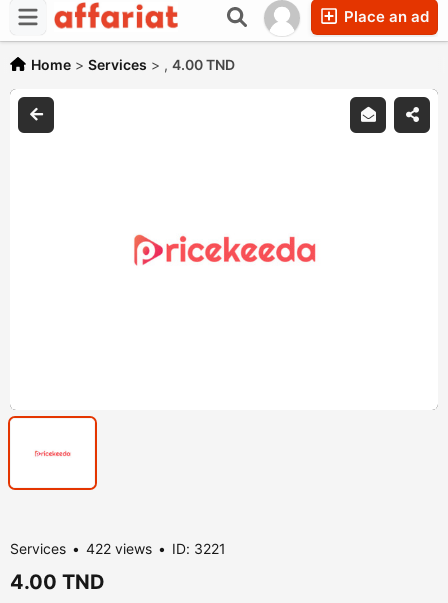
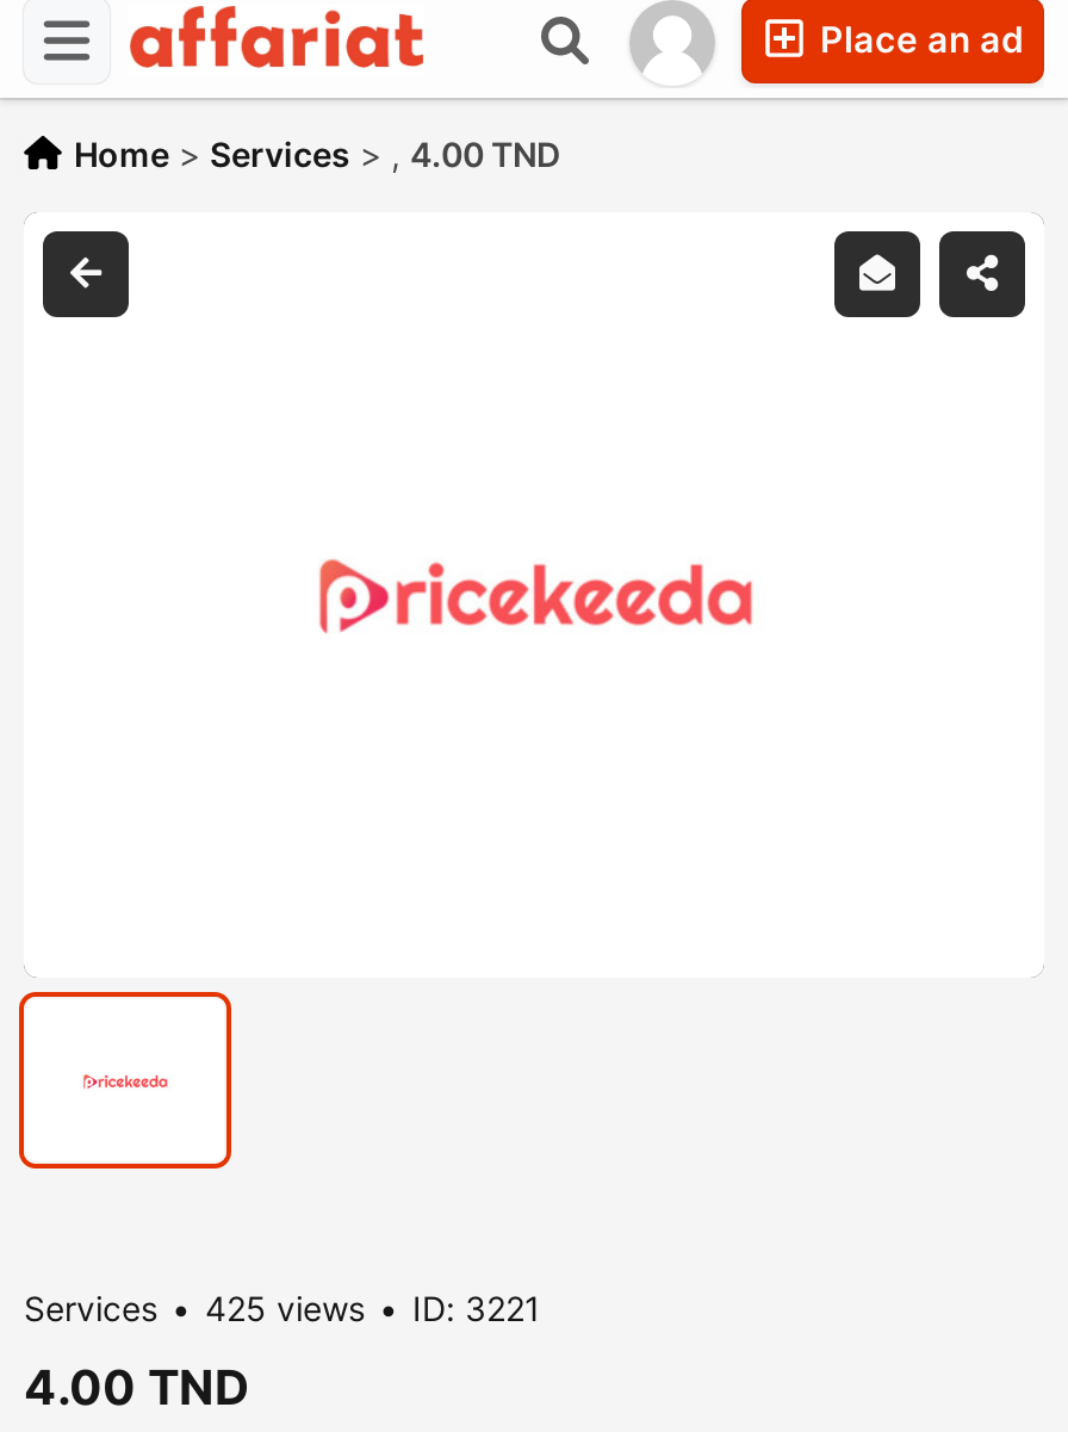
- Services 422 views ID: 3221
+ Services 425 views ID: 3221
